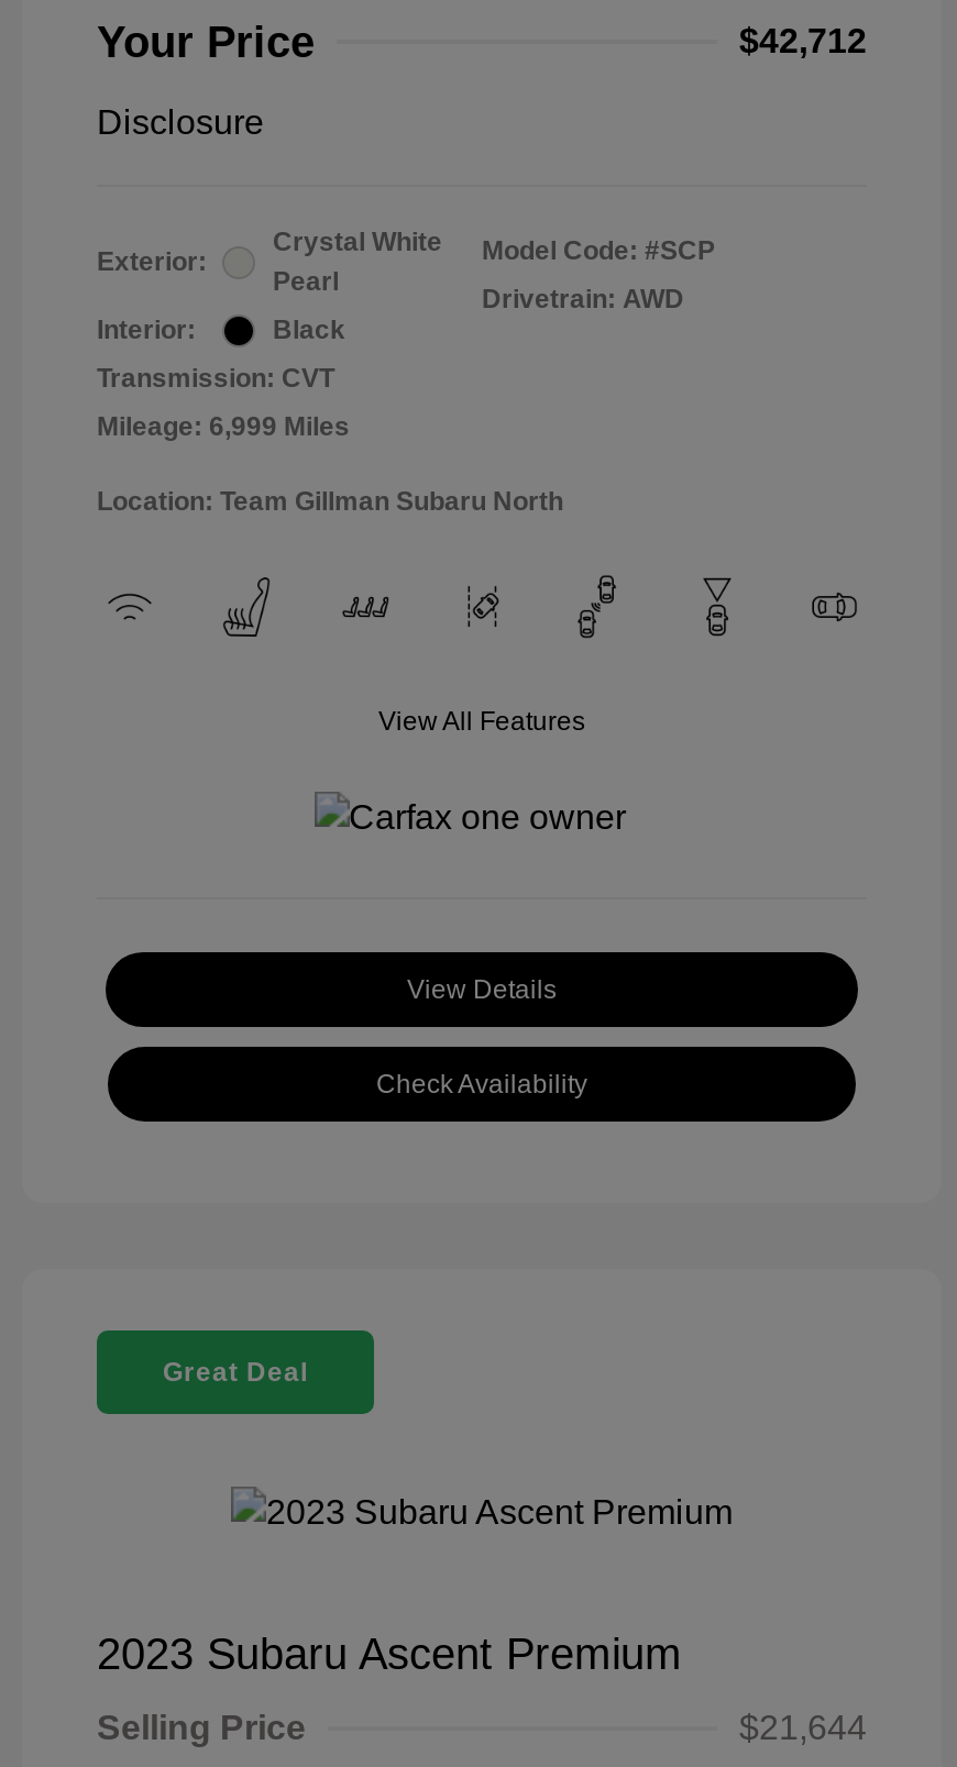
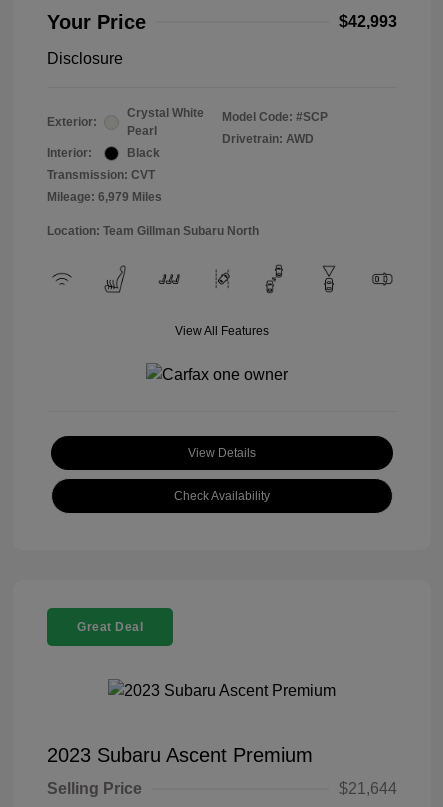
- $42,712
+ $42,993

- Mileage: 6,999 Miles
+ Mileage: 6,979 Miles
